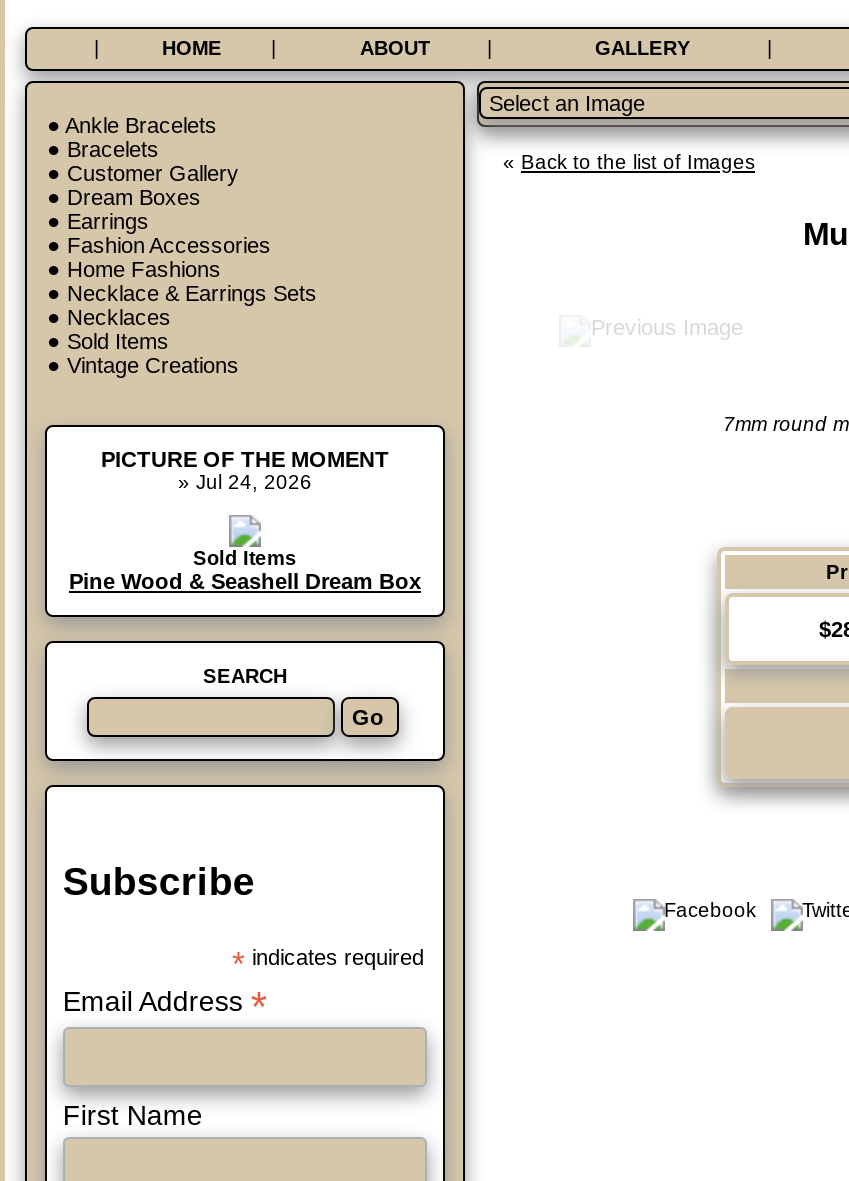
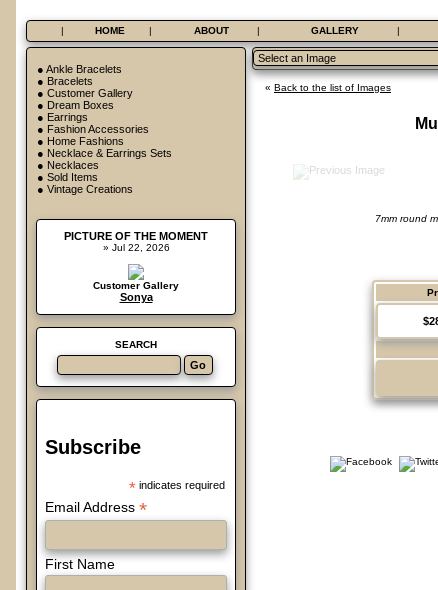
- » Jul 24, 2026
+ » Jul 22, 2026

- Sold Items
- Pine Wood & Seashell Dream Box
+ Customer Gallery
+ Sonya
